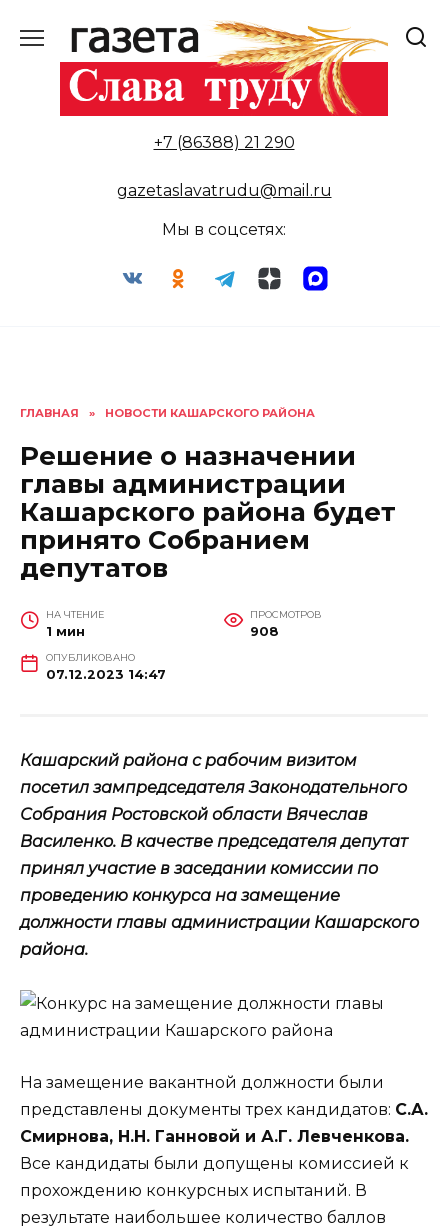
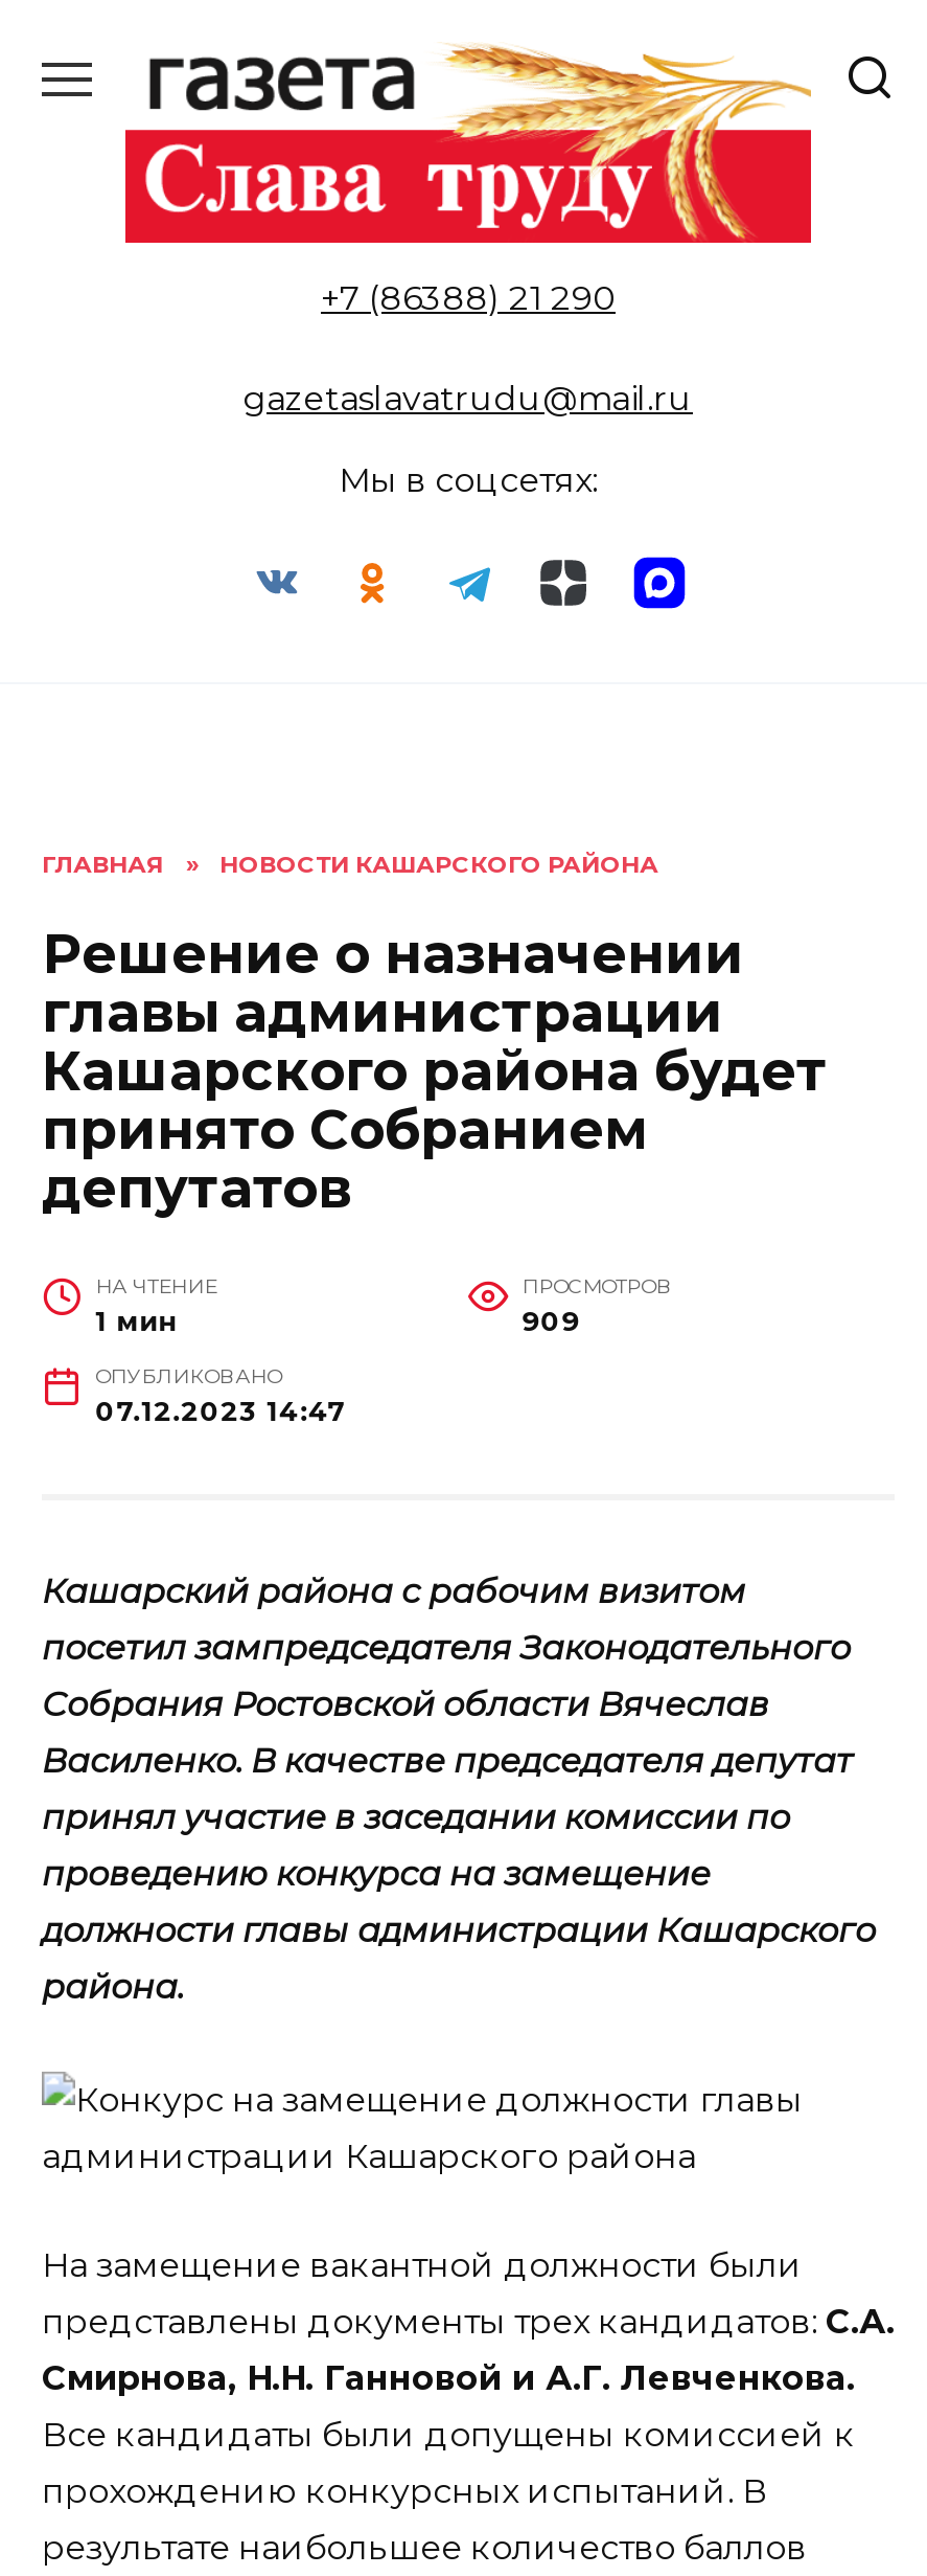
- 908
+ 909
